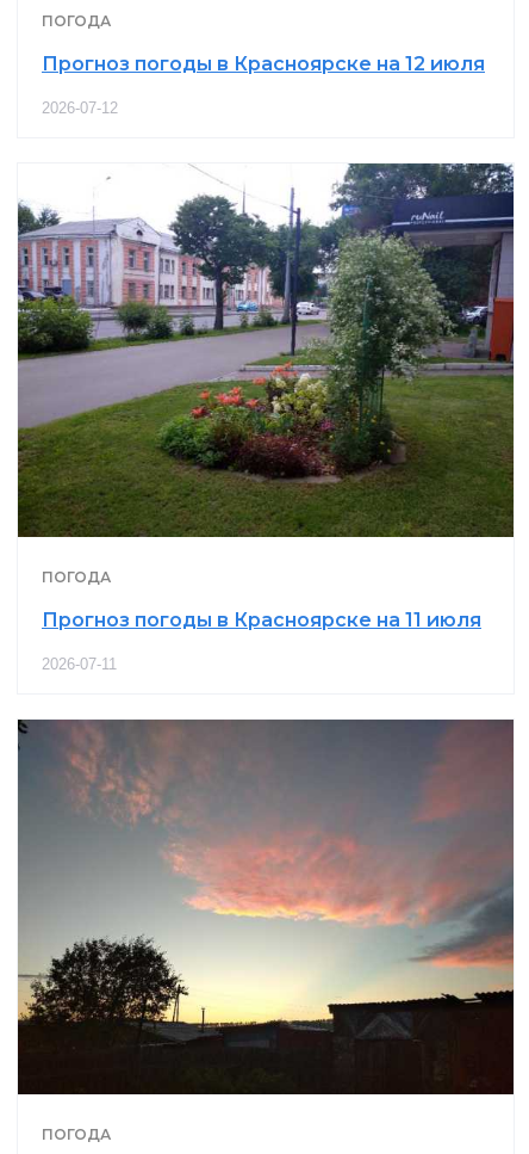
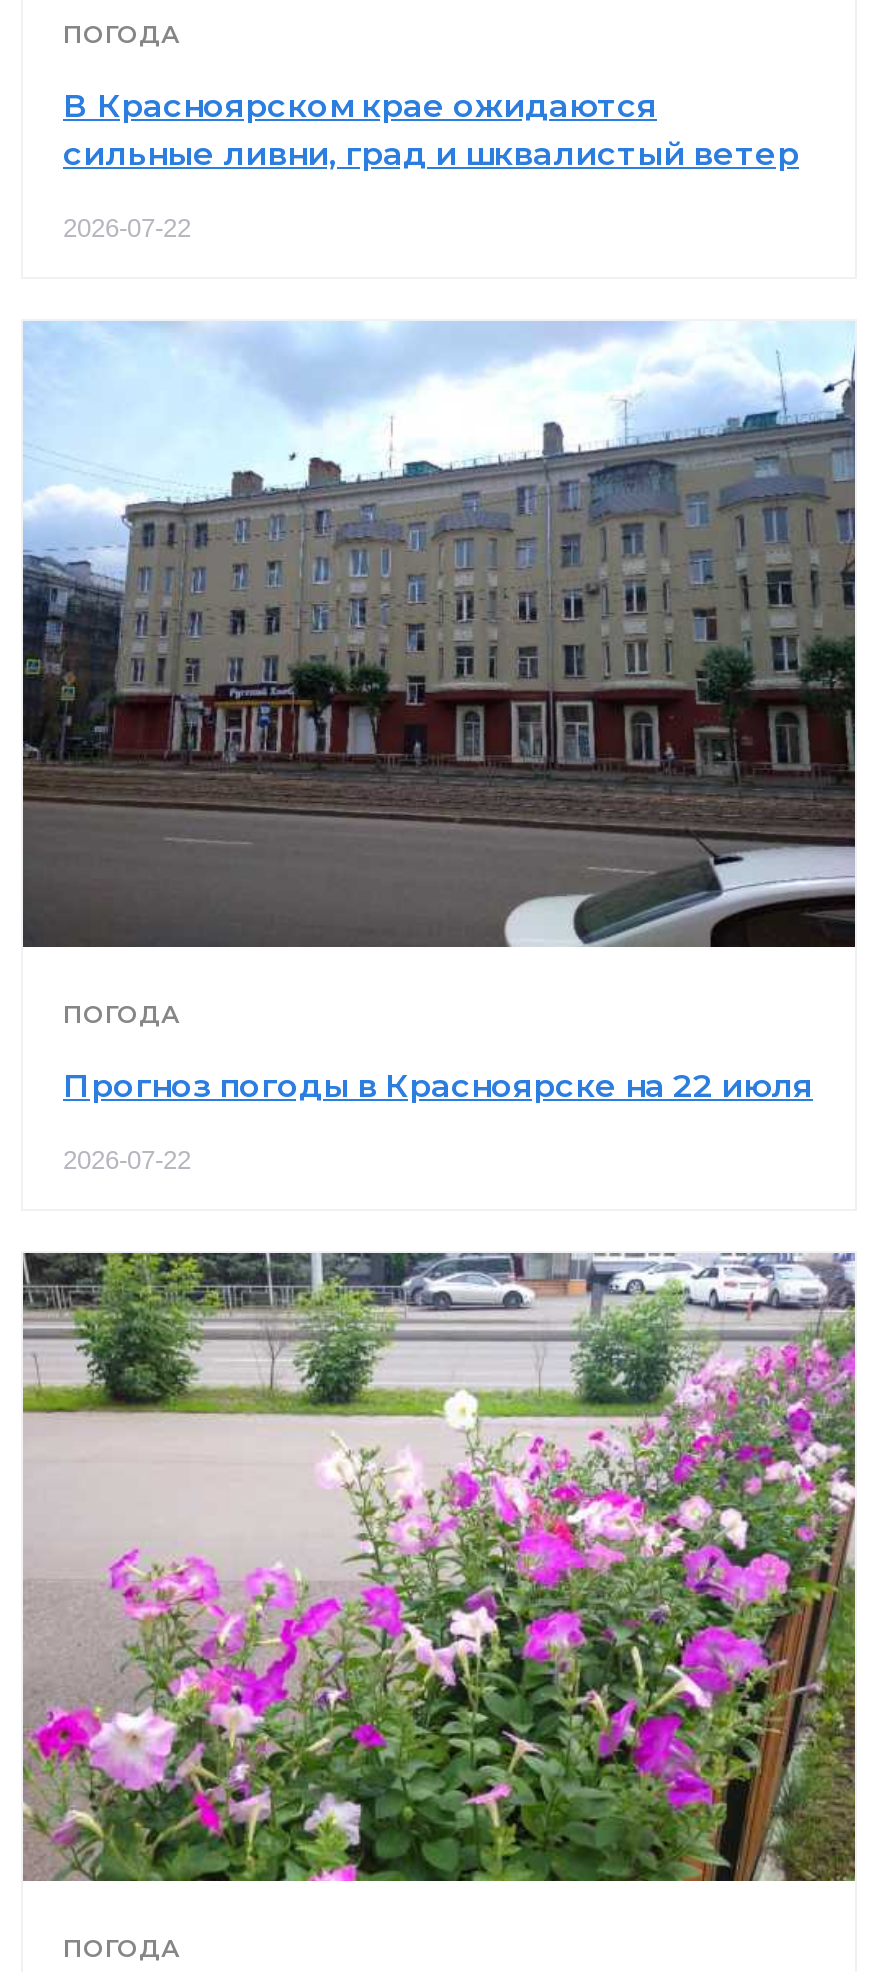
- Прогноз погоды в Красноярске на 12 июля
+ В Красноярском крае ожидаются
+ сильные ливни, град и шквалистый ветер

- 2026-07-12
+ 2026-07-22

- [image]
+ [image]

- Прогноз погоды в Красноярске на 11 июля
+ Прогноз погоды в Красноярске на 22 июля

- 2026-07-11
+ 2026-07-22

- [image]
+ [image]
